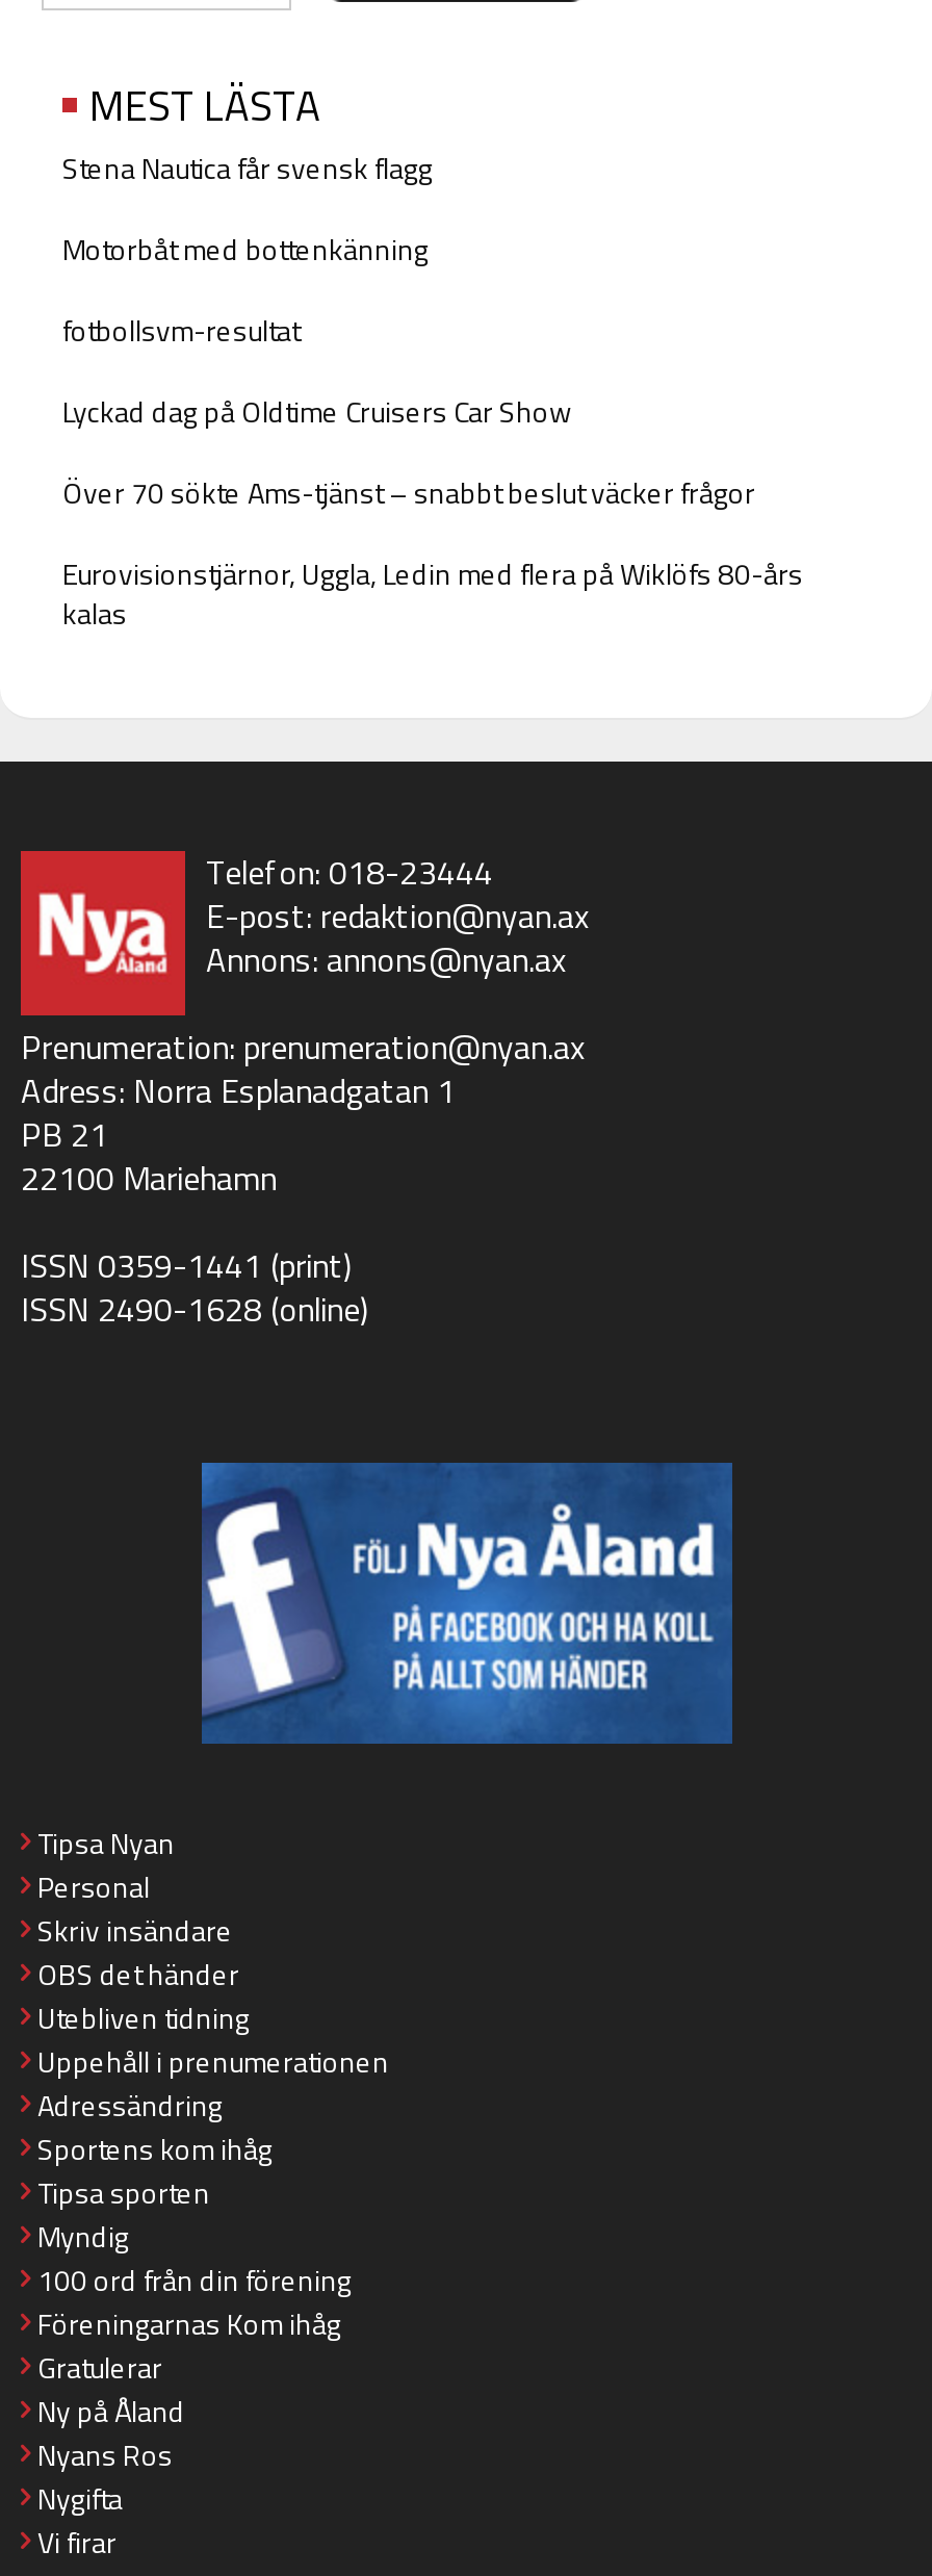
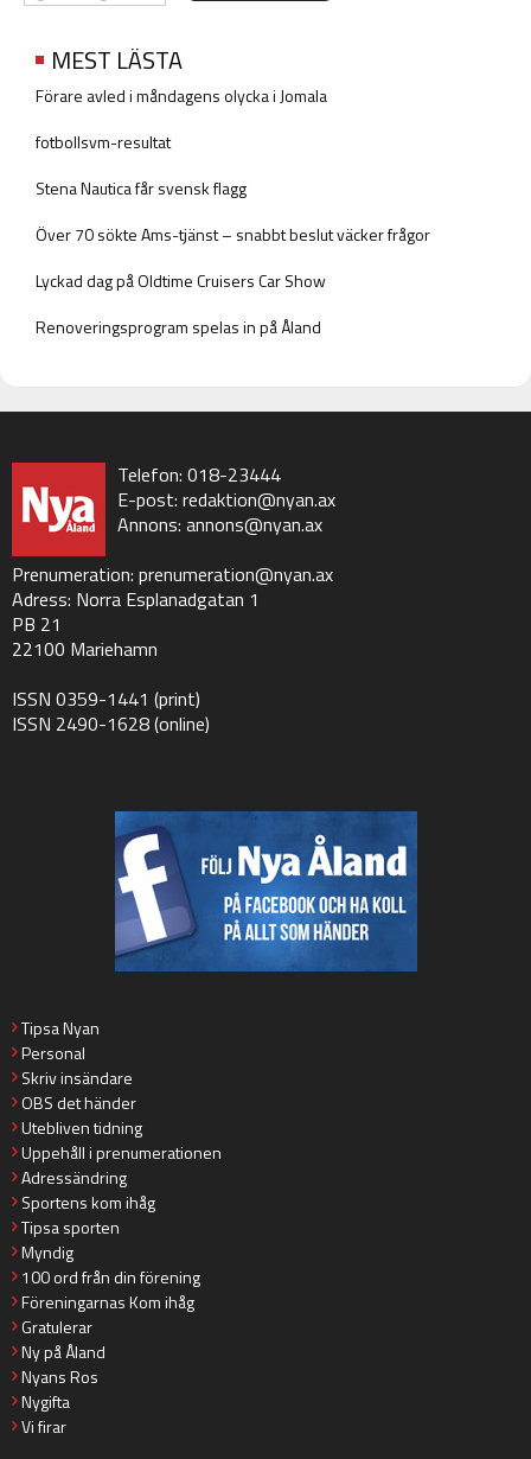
moved down: Stena Nautica får svensk flagg

- Motorbåt med bottenkänning
+ Förare avled i måndagens olycka i Jomala

moved up: fotbollsvm-resultat

moved down: Lyckad dag på Oldtime Cruisers Car Show

moved up: Över 70 sökte Ams-tjänst – snabbt beslut väcker frågor

- Eurovisionstjärnor, Uggla, Ledin med flera på Wiklöfs 80-års
- kalas
+ Renoveringsprogram spelas in på Åland
